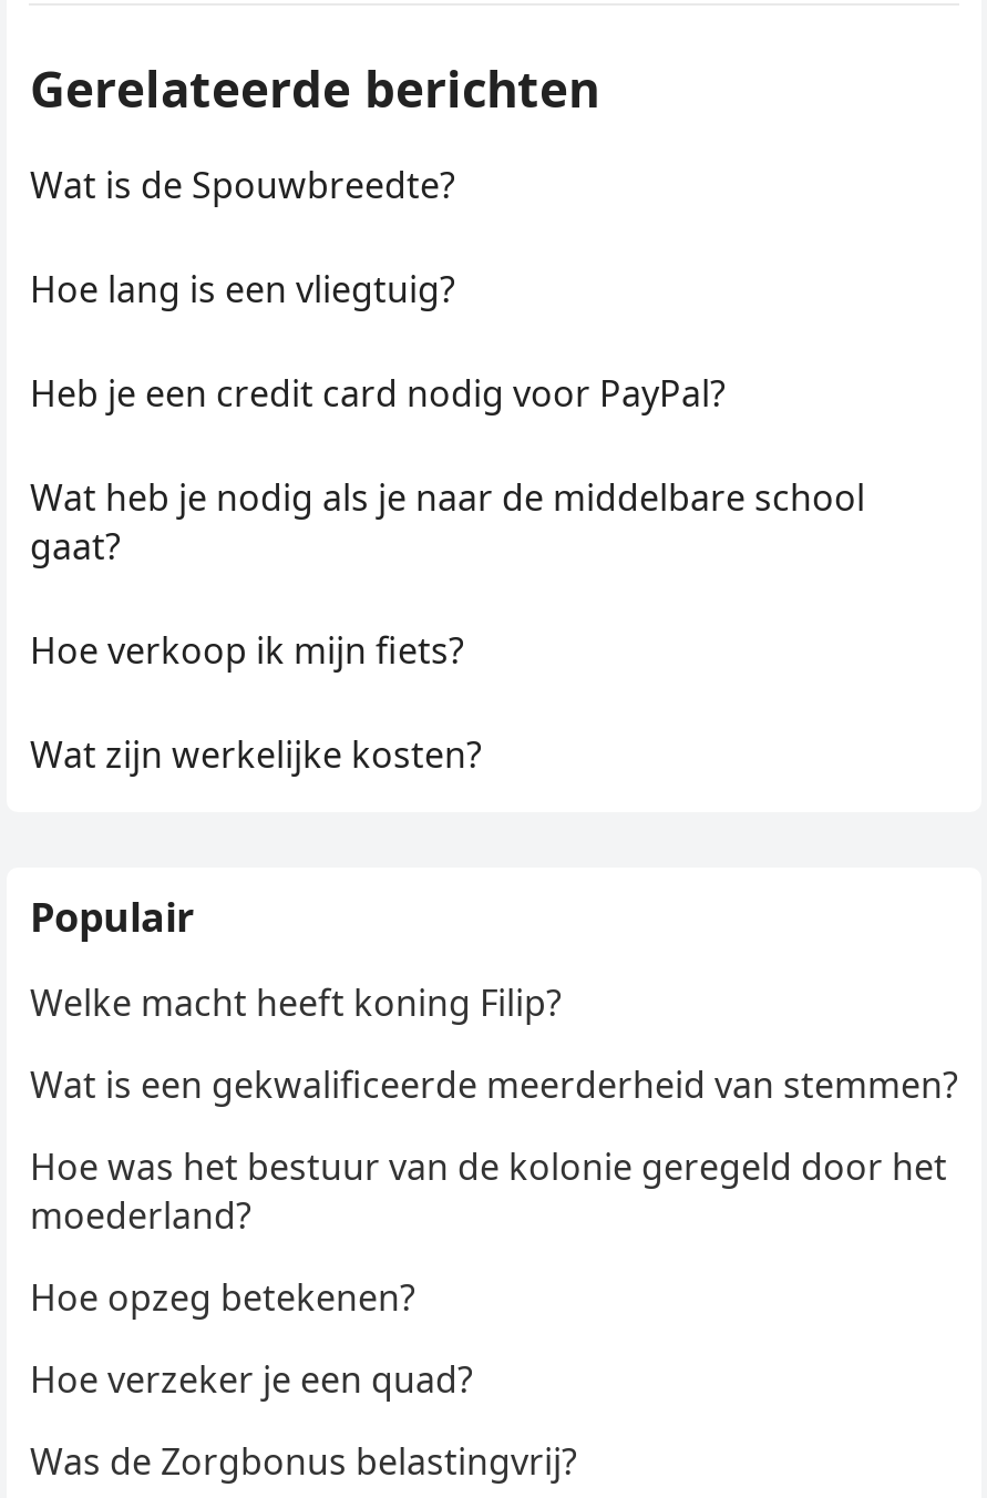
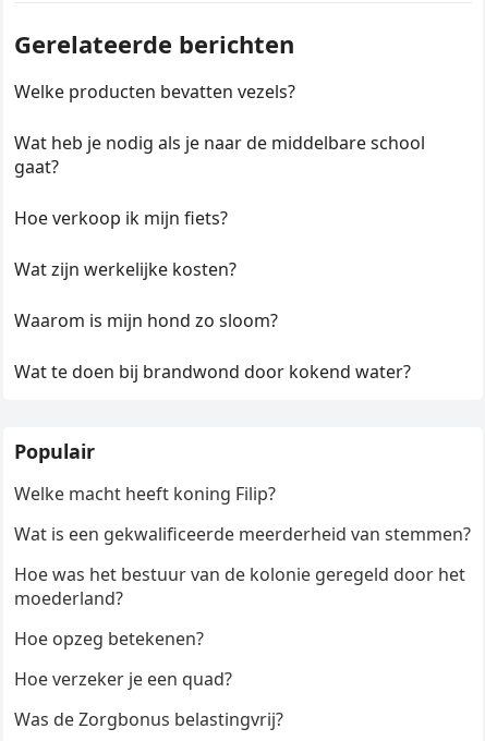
- Wat is de Spouwbreedte?
- Hoe lang is een vliegtuig?
- Heb je een credit card nodig voor PayPal?
+ Welke producten bevatten vezels?

moved up: Wat heb je nodig als je naar de middelbare school | gaat? | Hoe verkoop ik mijn fiets? | Wat zijn werkelijke kosten?

+ Waarom is mijn hond zo sloom?
+ Wat te doen bij brandwond door kokend water?
